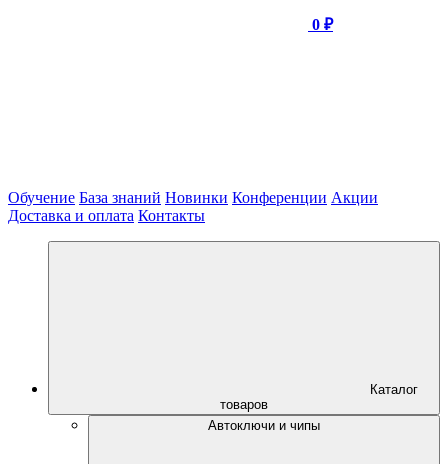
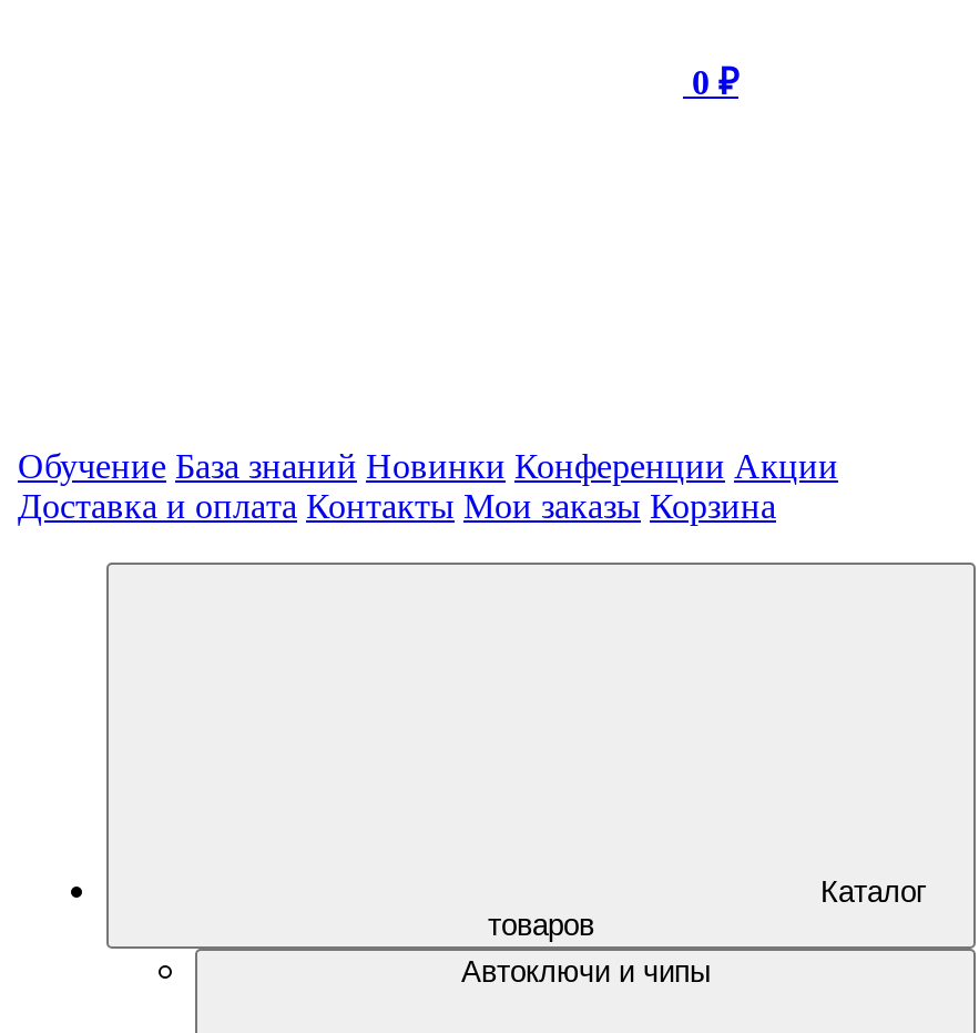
- Доставка и оплата Контакты
+ Доставка и оплата Контакты Мои заказы Корзина
